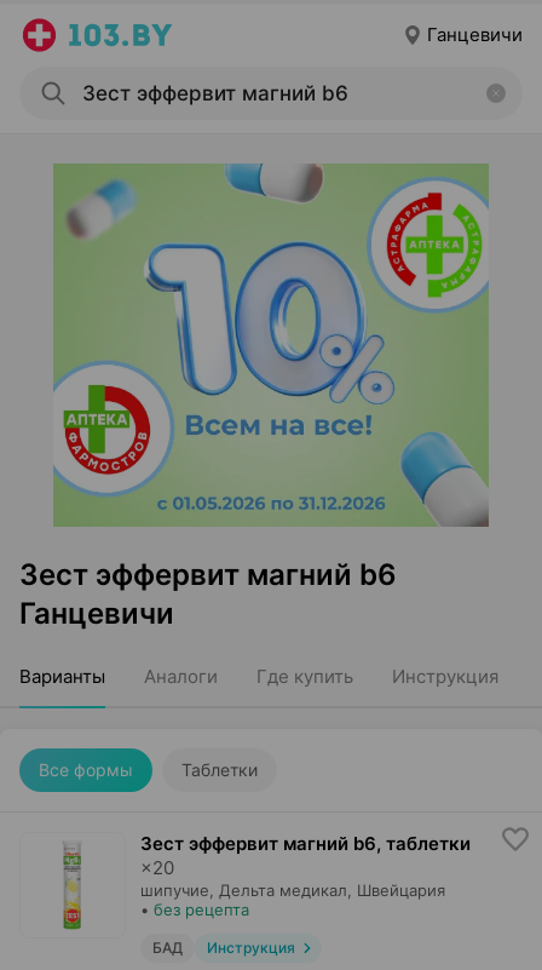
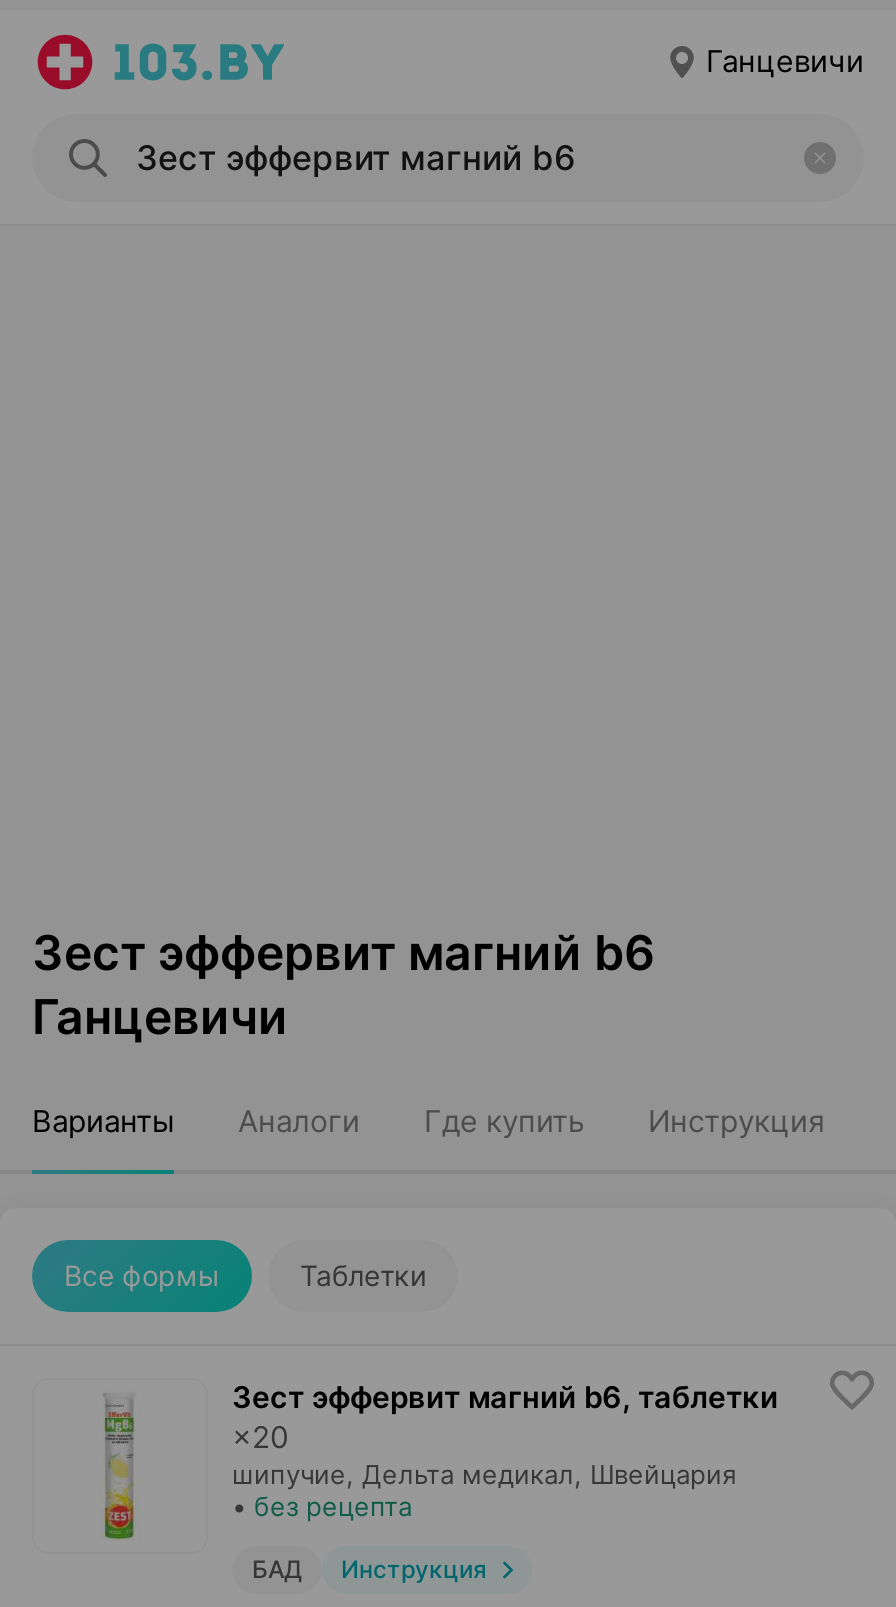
- [image]
